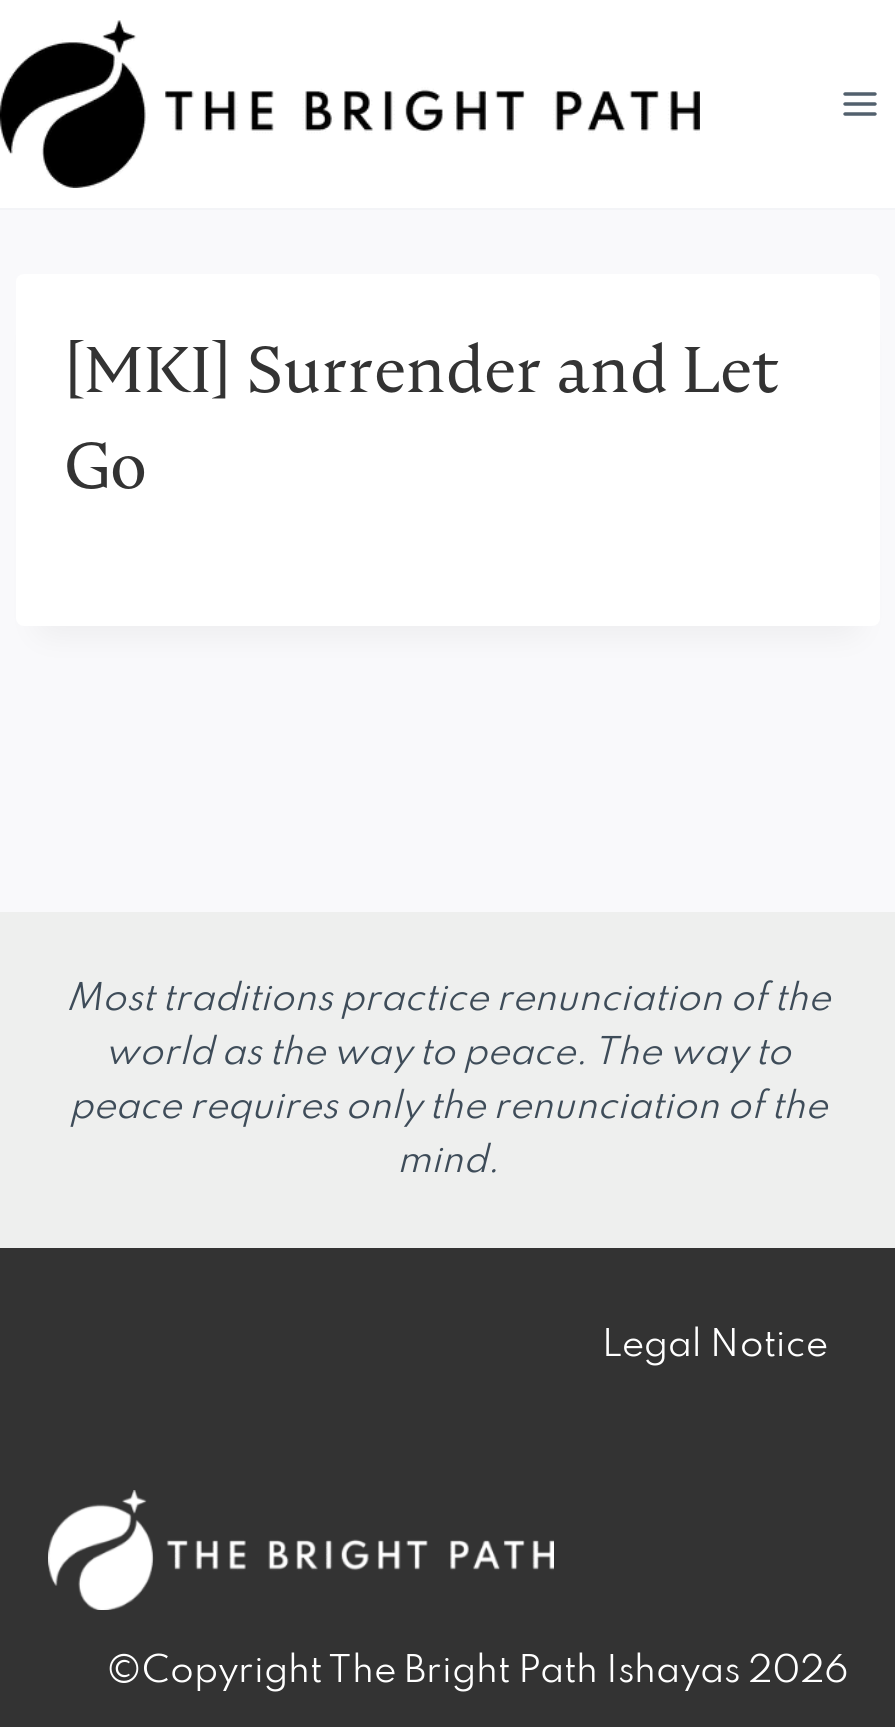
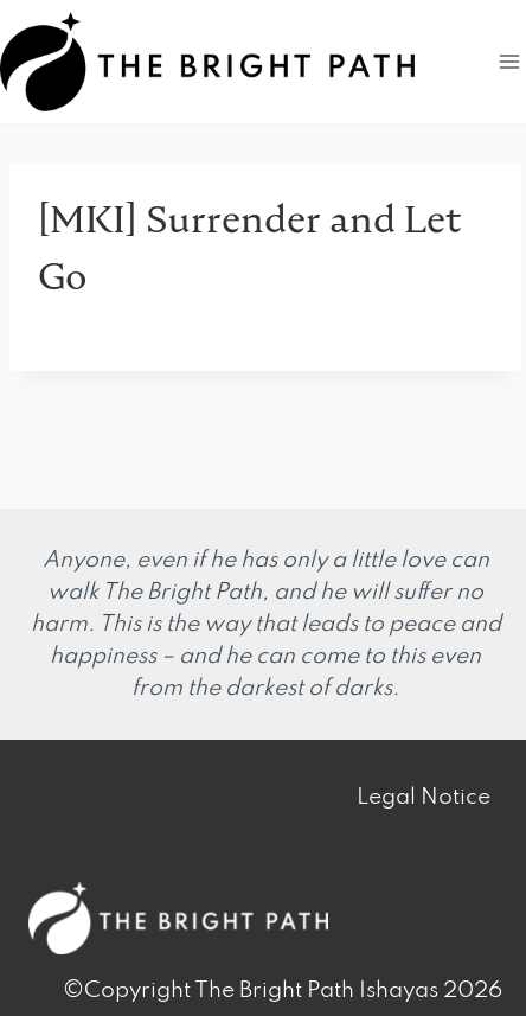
- Most traditions practice renunciation of the
- world as the way to peace. The way to
- peace requires only the renunciation of the
- mind.
+ Anyone, even if he has only a little love can
+ walk The Bright Path, and he will suffer no
+ harm. This is the way that leads to peace and
+ happiness – and he can come to this even
+ from the darkest of darks.
